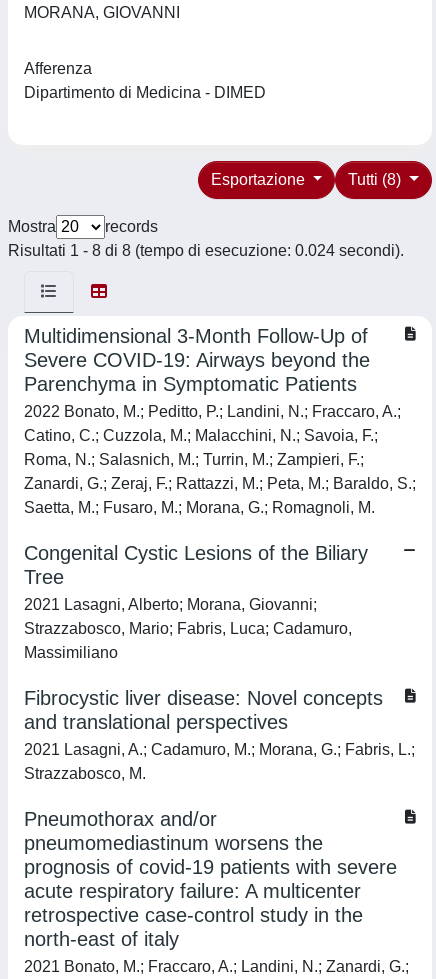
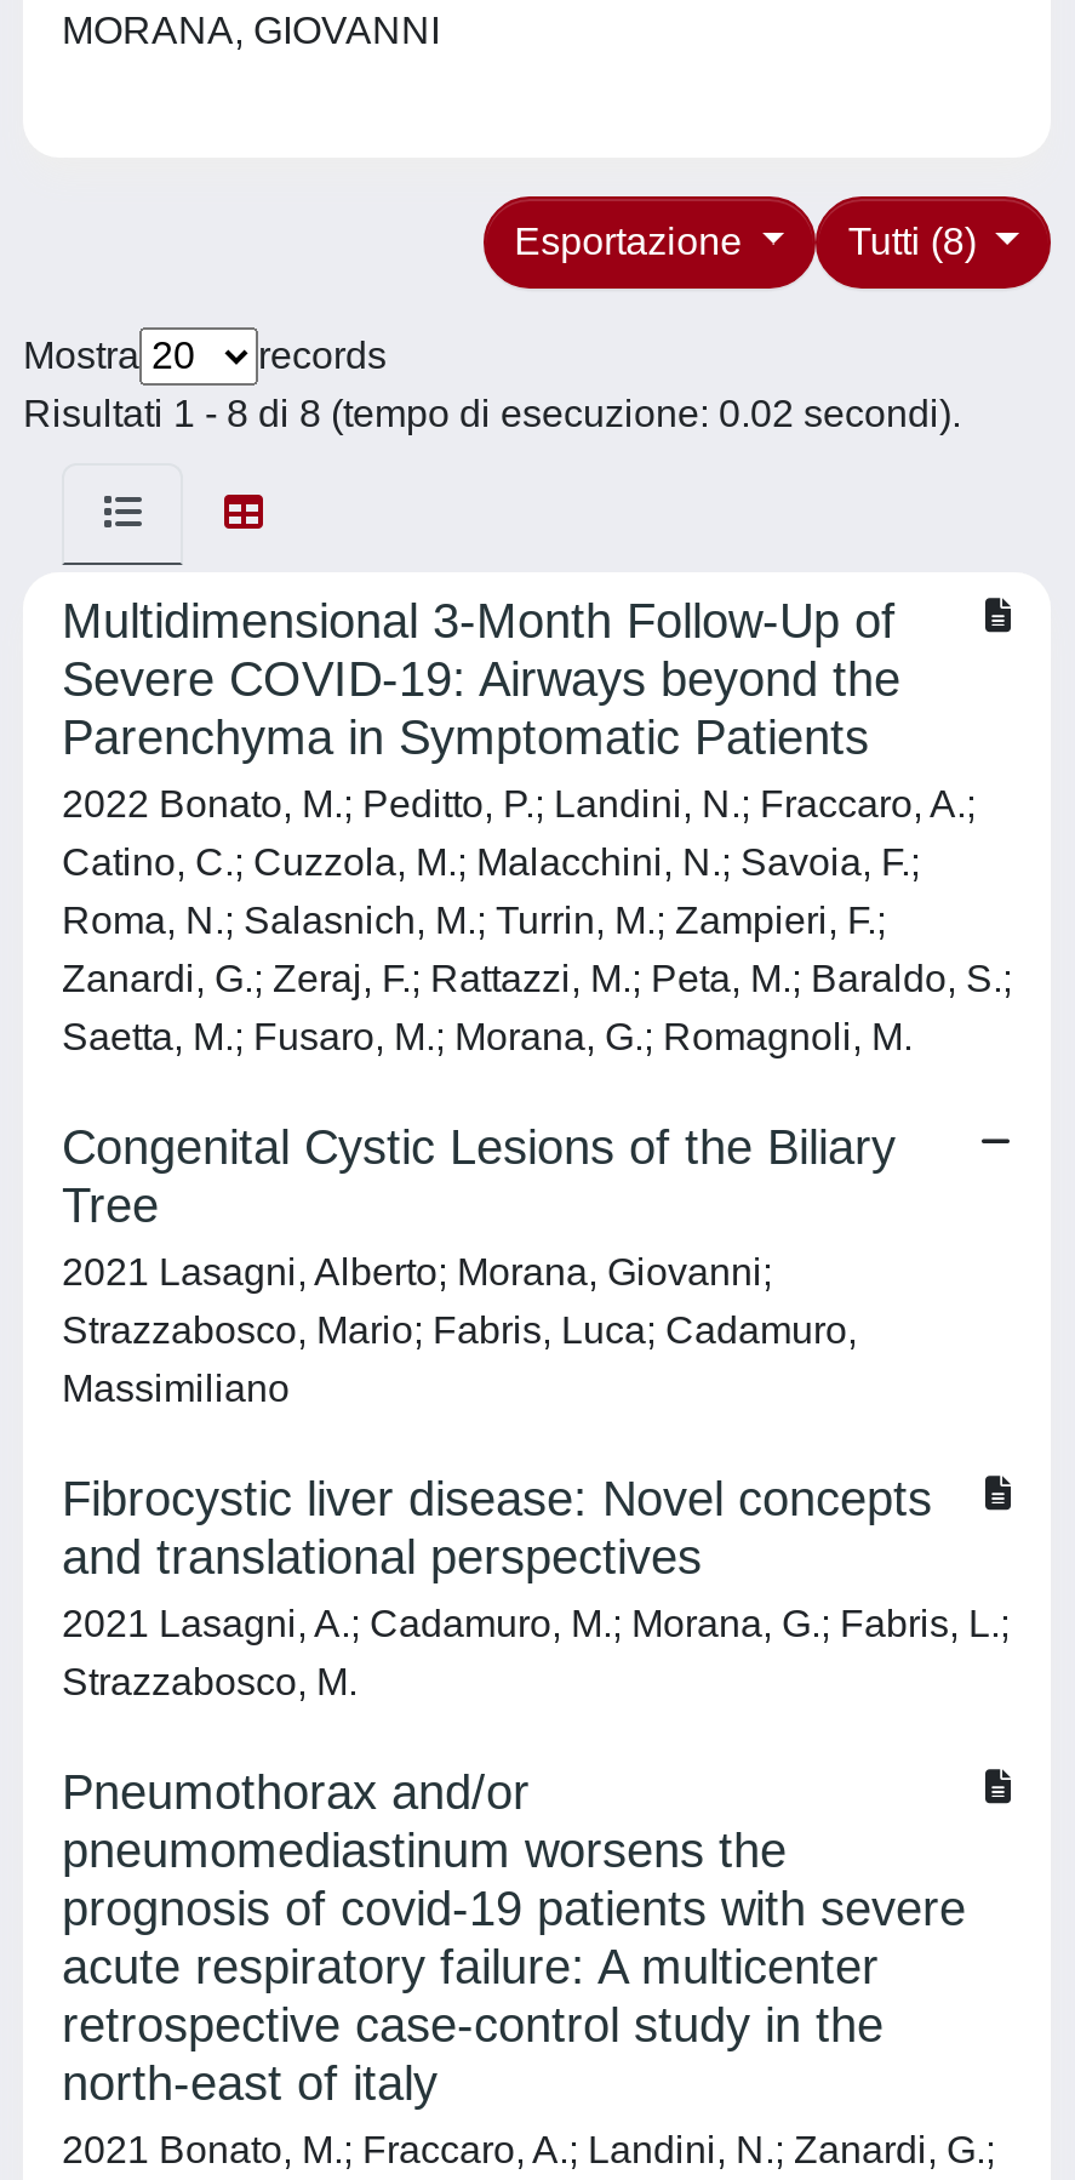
- Afferenza
- Dipartimento di Medicina - DIMED

- Risultati 1 - 8 di 8 (tempo di esecuzione: 0.024 secondi).
+ Risultati 1 - 8 di 8 (tempo di esecuzione: 0.02 secondi).
